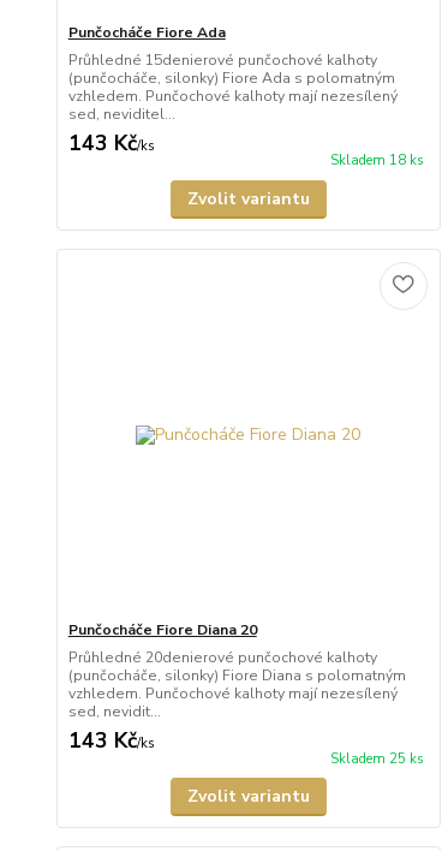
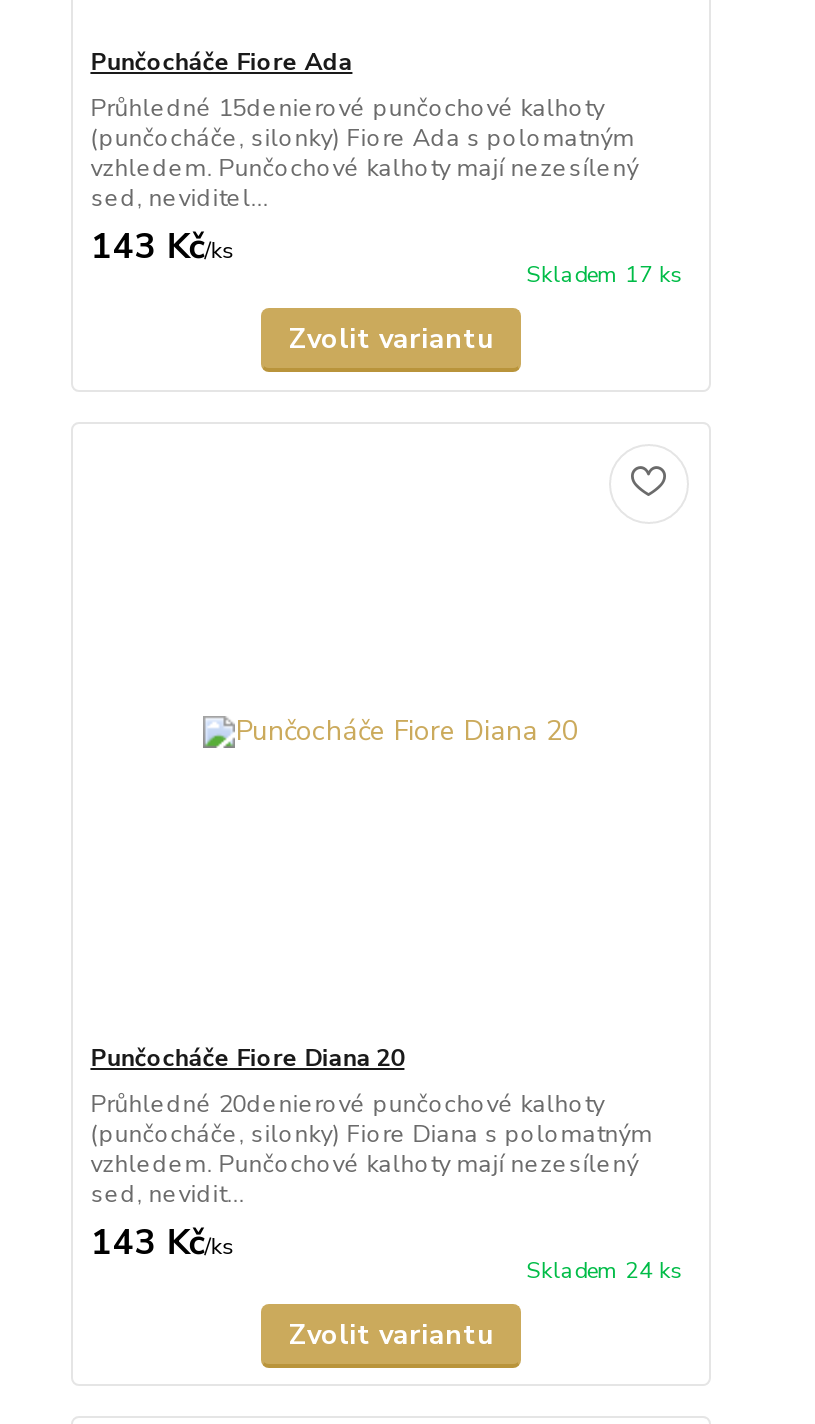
- Skladem 18 ks
+ Skladem 17 ks

- Skladem 25 ks
+ Skladem 24 ks
